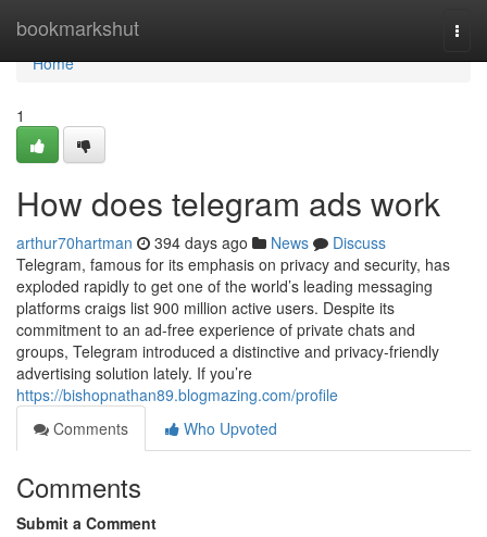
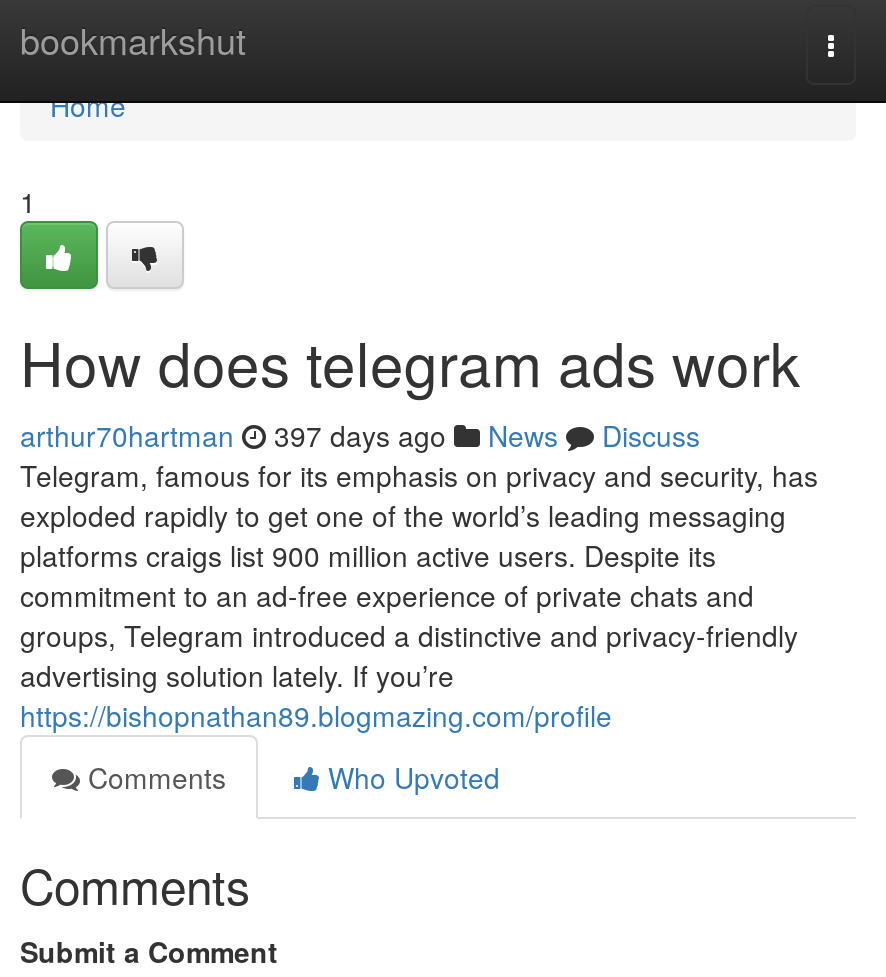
- arthur70hartman 394 days ago News Discuss
+ arthur70hartman 397 days ago News Discuss
